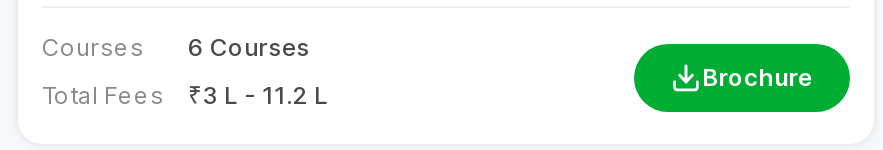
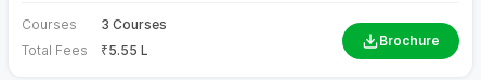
- Courses 6 Courses
+ Courses 3 Courses

- Total Fees ₹3 L - 11.2 L
+ Total Fees ₹5.55 L
